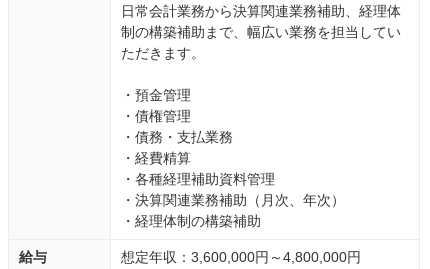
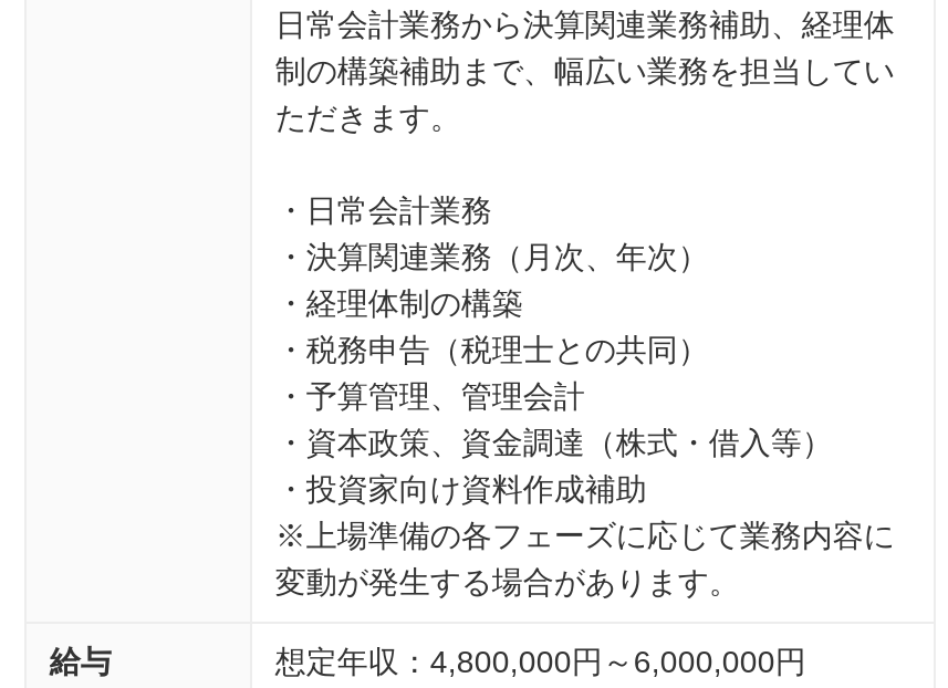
- ・預金管理
- ・債権管理
- ・債務・支払業務
- ・経費精算
- ・各種経理補助資料管理
- ・決算関連業務補助（月次、年次）
- ・経理体制の構築補助
+ ・日常会計業務
+ ・決算関連業務（月次、年次）
+ ・経理体制の構築
+ ・税務申告（税理士との共同）
+ ・予算管理、管理会計
+ ・資本政策、資金調達（株式・借入等）
+ ・投資家向け資料作成補助
+ ※上場準備の各フェーズに応じて業務内容に
+ 変動が発生する場合があります。

- 想定年収：3,600,000円～4,800,000円
+ 想定年収：4,800,000円～6,000,000円
